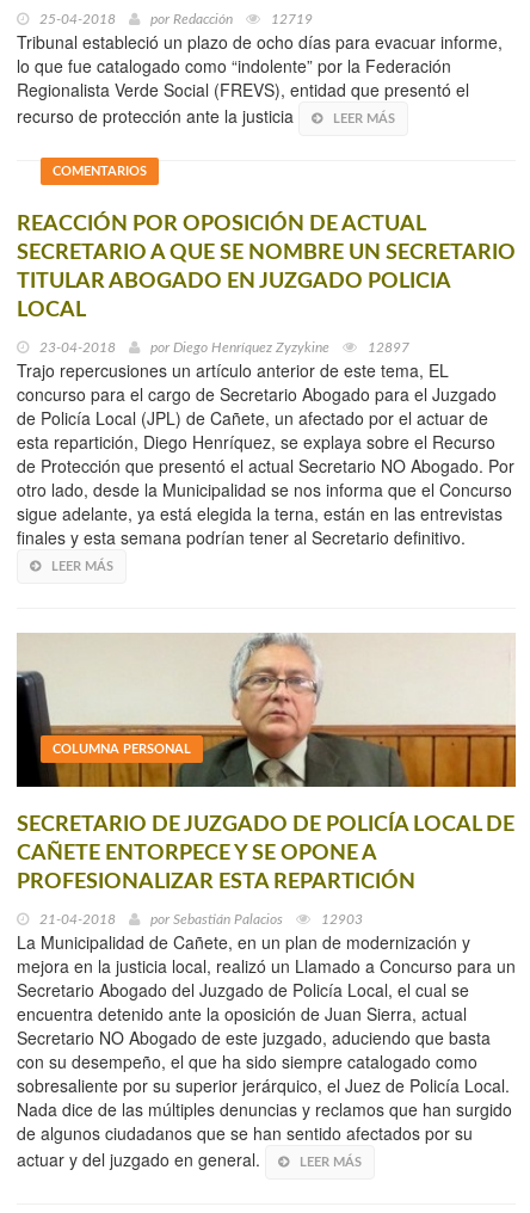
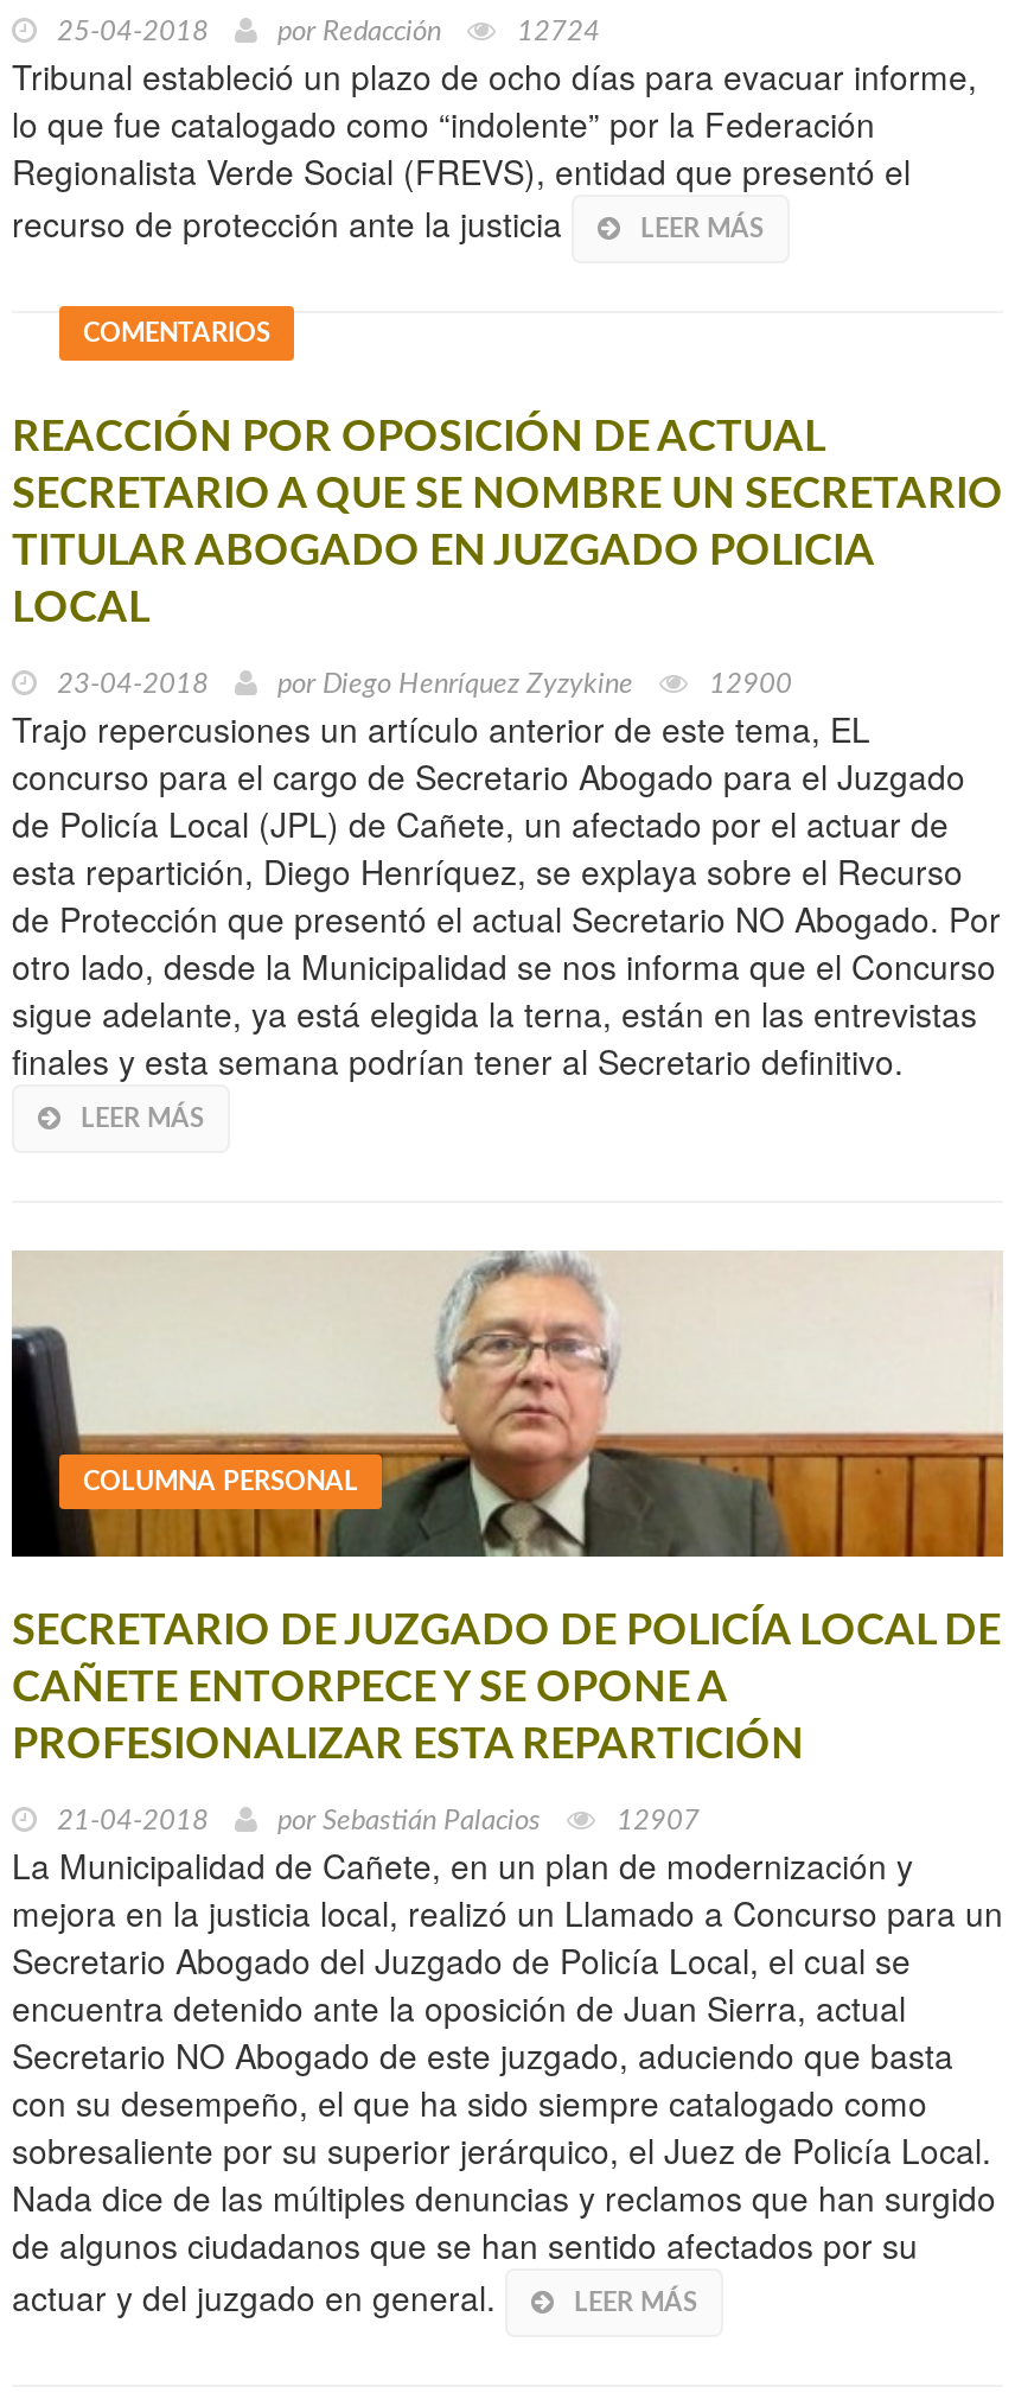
- 12719
+ 12724

- 12897
+ 12900

- 12903
+ 12907
